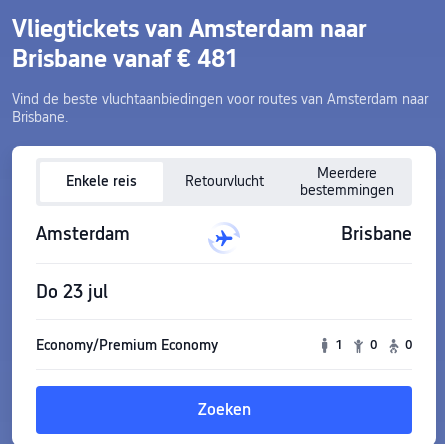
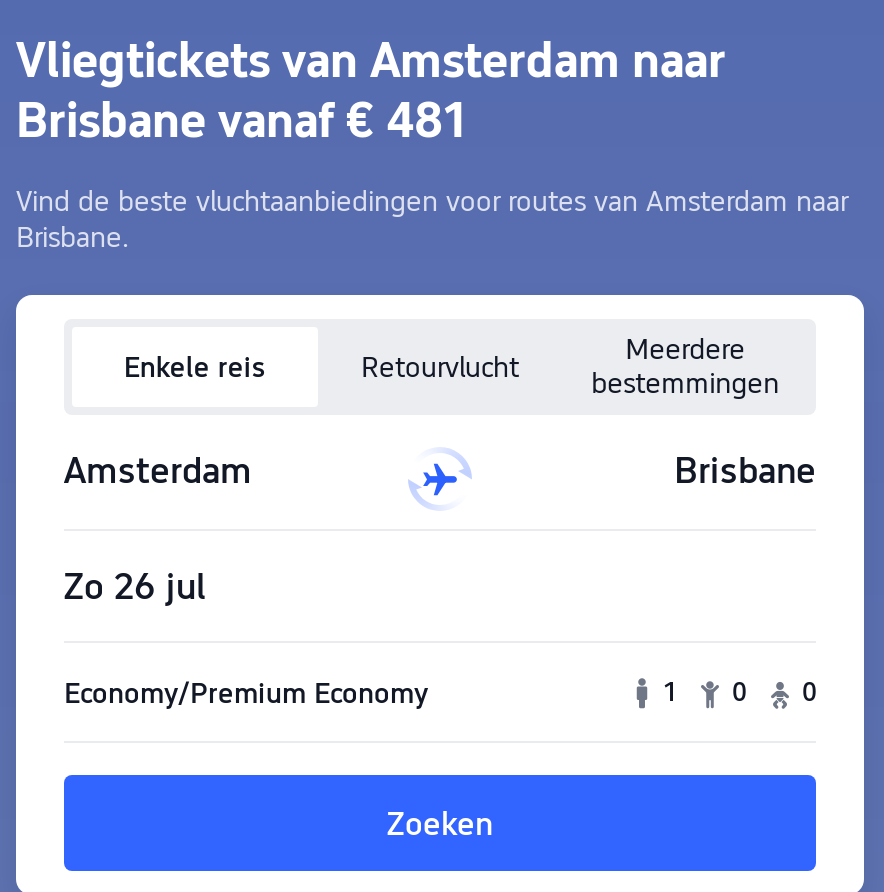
- Do 23 jul
+ Zo 26 jul
